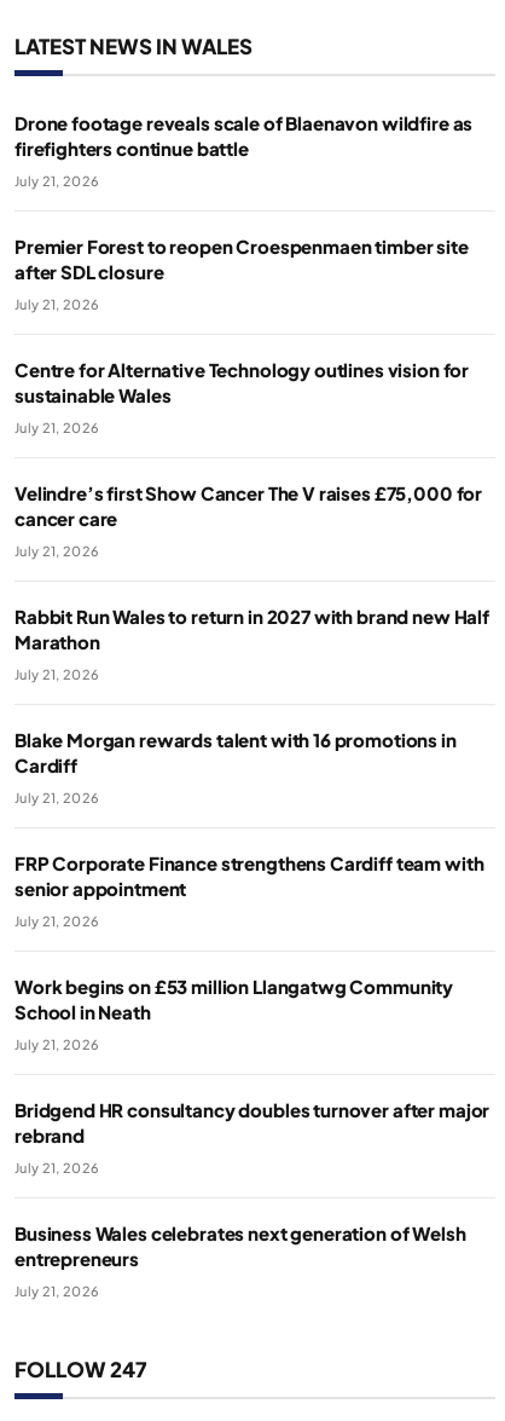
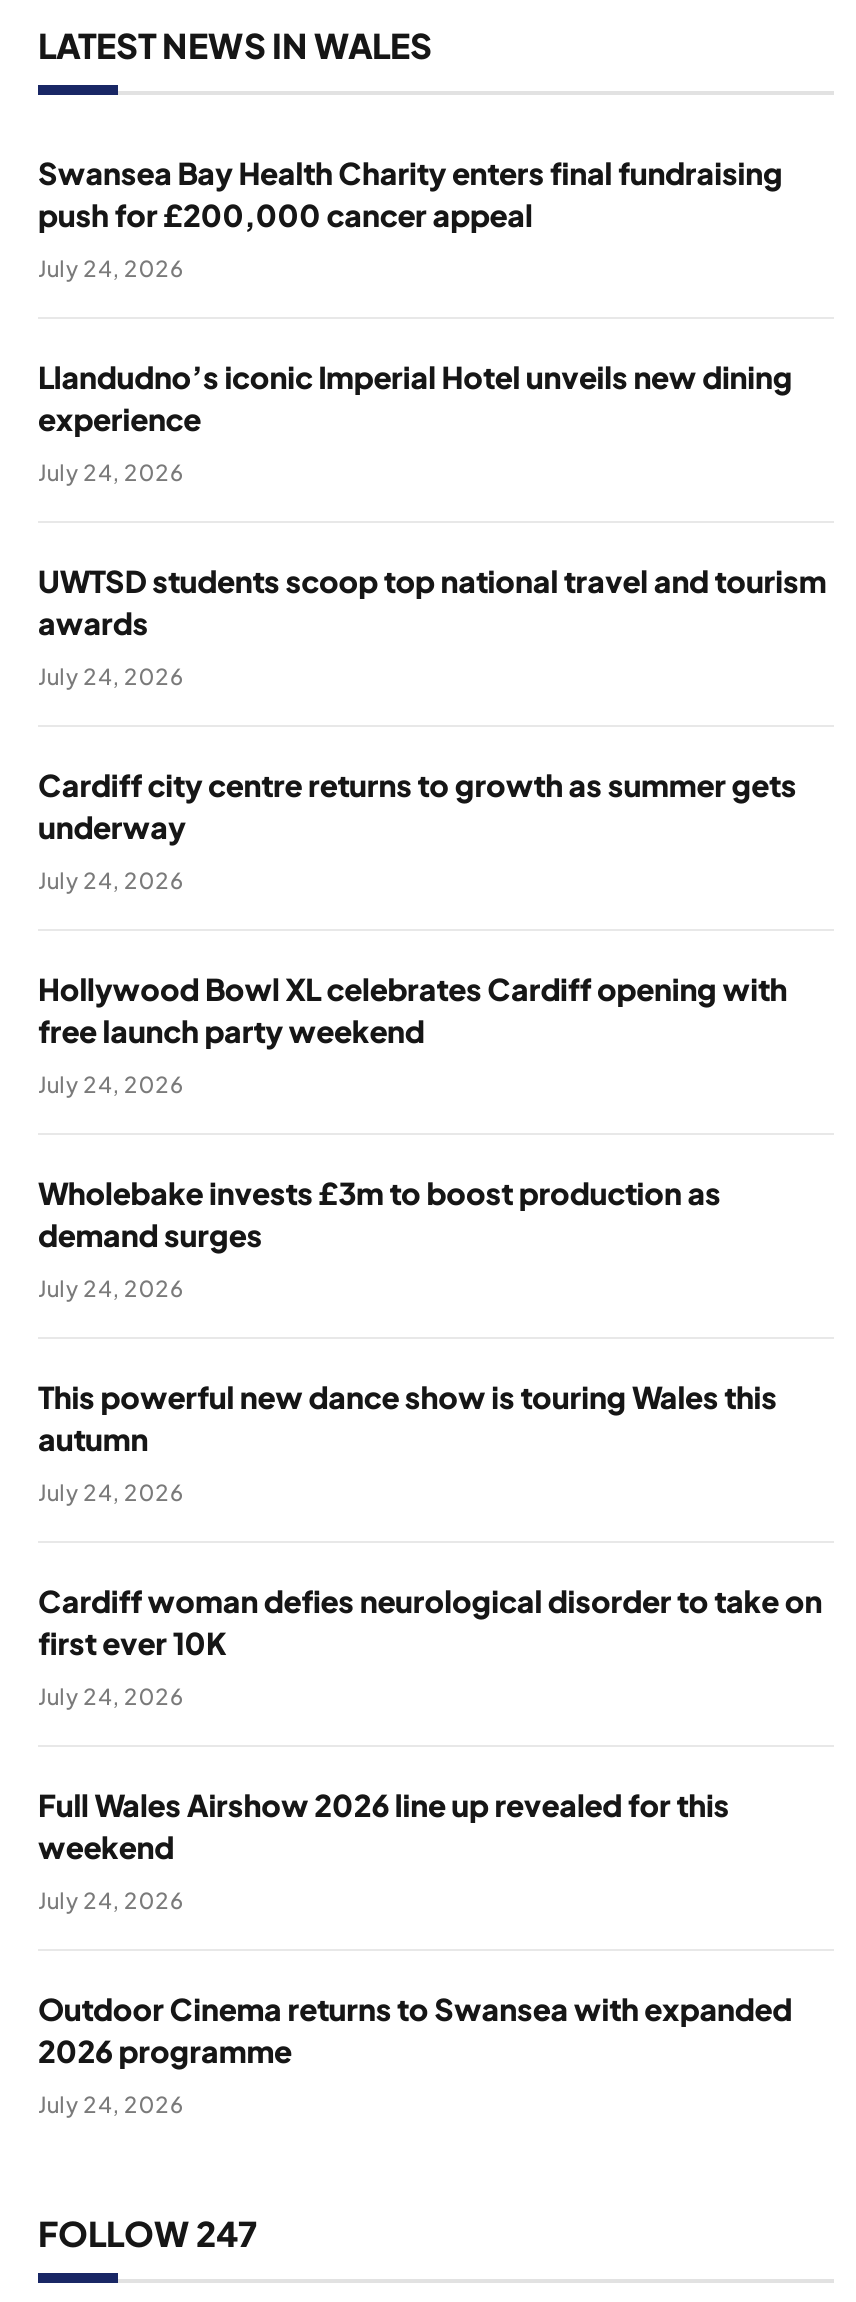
- Drone footage reveals scale of Blaenavon wildfire as
- firefighters continue battle
+ Swansea Bay Health Charity enters final fundraising
+ push for £200,000 cancer appeal

- July 21, 2026
+ July 24, 2026

- Premier Forest to reopen Croespenmaen timber site
- after SDL closure
+ Llandudno’s iconic Imperial Hotel unveils new dining
+ experience

- July 21, 2026
+ July 24, 2026

- Centre for Alternative Technology outlines vision for
- sustainable Wales
+ UWTSD students scoop top national travel and tourism
+ awards

- July 21, 2026
+ July 24, 2026

- Velindre’s first Show Cancer The V raises £75,000 for
- cancer care
+ Cardiff city centre returns to growth as summer gets
+ underway

- July 21, 2026
+ July 24, 2026

- Rabbit Run Wales to return in 2027 with brand new Half
- Marathon
+ Hollywood Bowl XL celebrates Cardiff opening with
+ free launch party weekend

- July 21, 2026
+ July 24, 2026

- Blake Morgan rewards talent with 16 promotions in
- Cardiff
+ Wholebake invests £3m to boost production as
+ demand surges

- July 21, 2026
+ July 24, 2026

- FRP Corporate Finance strengthens Cardiff team with
- senior appointment
+ This powerful new dance show is touring Wales this
+ autumn

- July 21, 2026
+ July 24, 2026

- Work begins on £53 million Llangatwg Community
- School in Neath
+ Cardiff woman defies neurological disorder to take on
+ first ever 10K

- July 21, 2026
+ July 24, 2026

- Bridgend HR consultancy doubles turnover after major
- rebrand
+ Full Wales Airshow 2026 line up revealed for this
+ weekend

- July 21, 2026
+ July 24, 2026

- Business Wales celebrates next generation of Welsh
- entrepreneurs
+ Outdoor Cinema returns to Swansea with expanded
+ 2026 programme

- July 21, 2026
+ July 24, 2026
